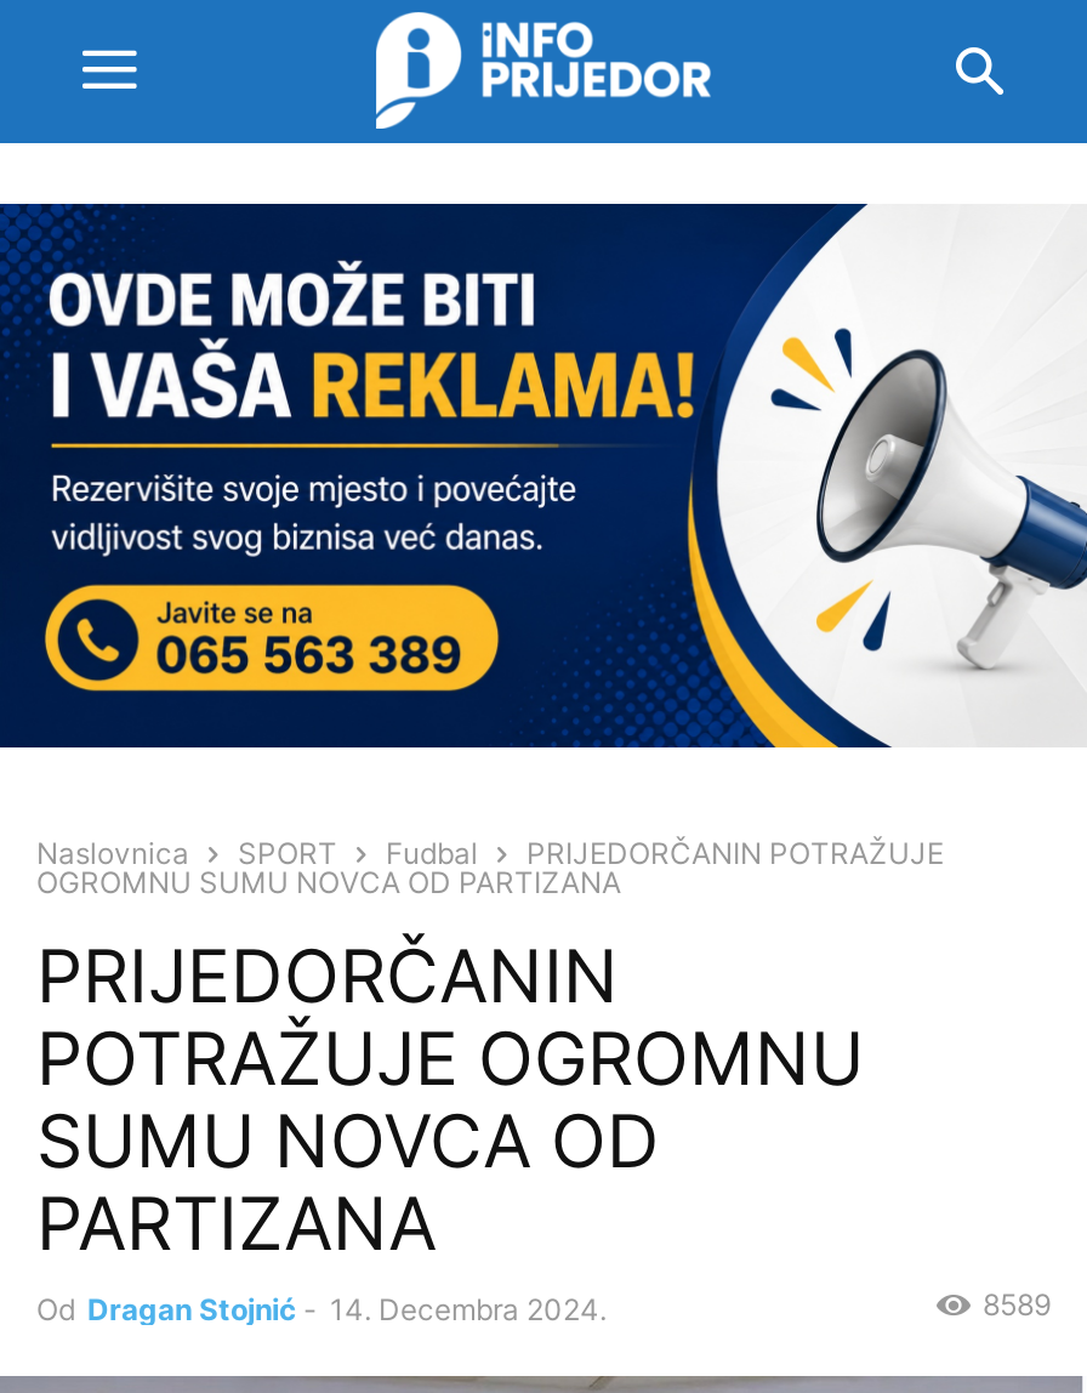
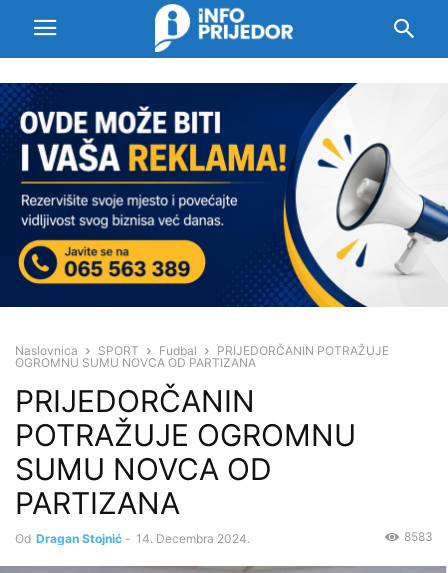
- 8589
+ 8583
